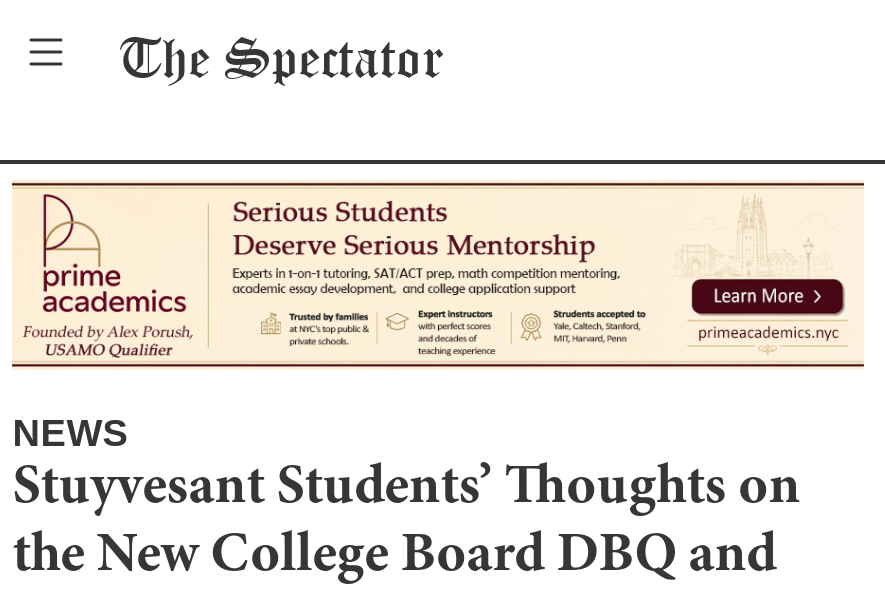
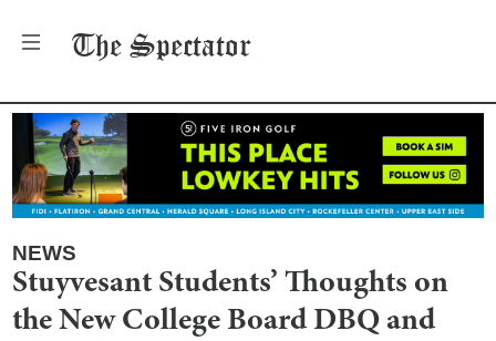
- [image]
+ [image]
